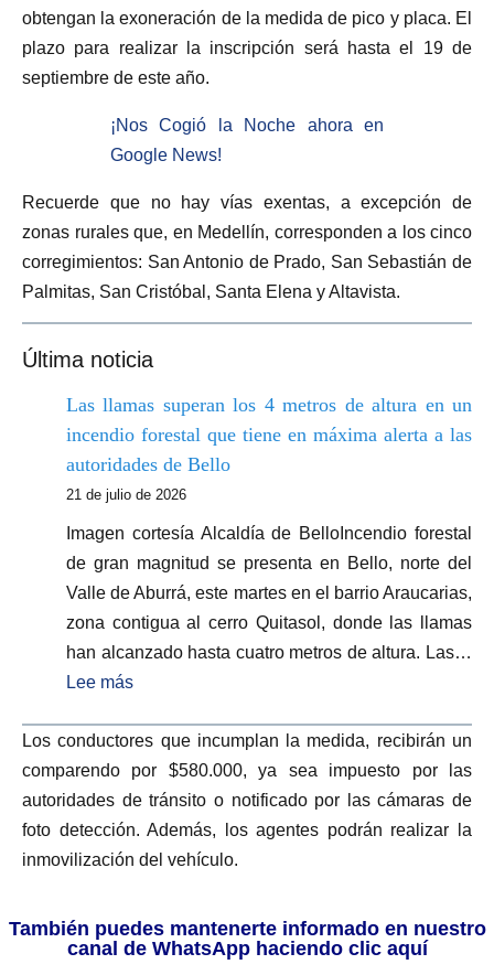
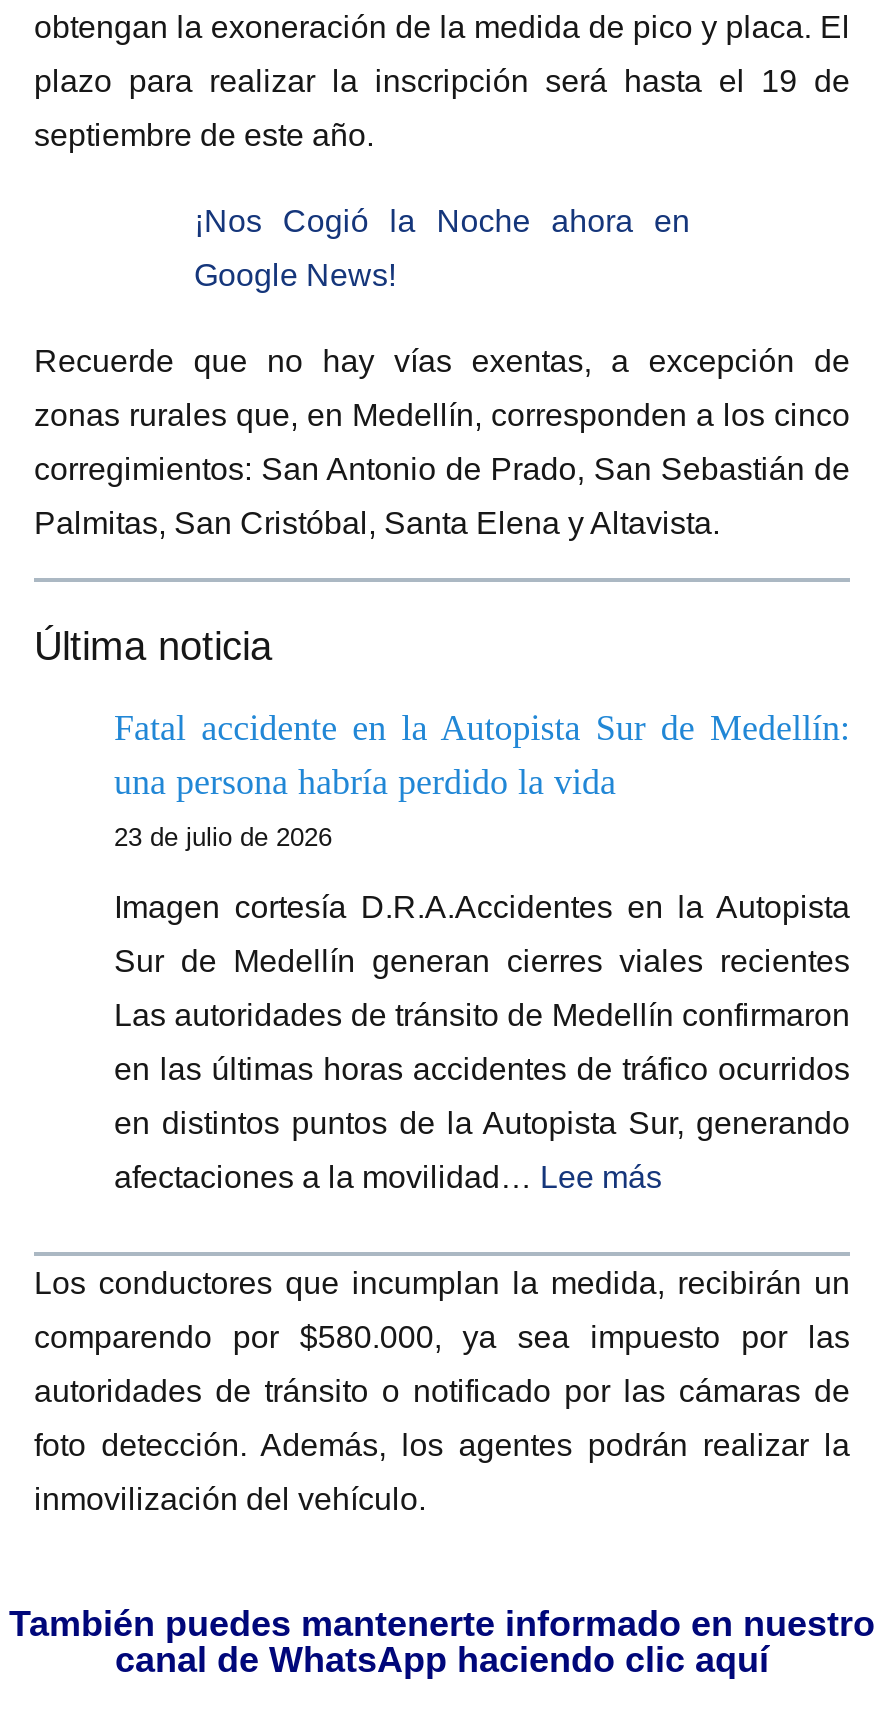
- Las llamas superan los 4 metros de altura en un
- incendio forestal que tiene en máxima alerta a las
- autoridades de Bello
+ Fatal accidente en la Autopista Sur de Medellín:
+ una persona habría perdido la vida

- 21 de julio de 2026
+ 23 de julio de 2026

- Imagen cortesía Alcaldía de BelloIncendio forestal
+ Imagen cortesía D.R.A.Accidentes en la Autopista

- de gran magnitud se presenta en Bello, norte del
+ Sur de Medellín generan cierres viales recientes

- Valle de Aburrá, este martes en el barrio Araucarias,
+ Las autoridades de tránsito de Medellín confirmaron

- zona contigua al cerro Quitasol, donde las llamas
+ en las últimas horas accidentes de tráfico ocurridos

- han alcanzado hasta cuatro metros de altura. Las…
+ en distintos puntos de la Autopista Sur, generando

- Lee más
+ afectaciones a la movilidad… Lee más
